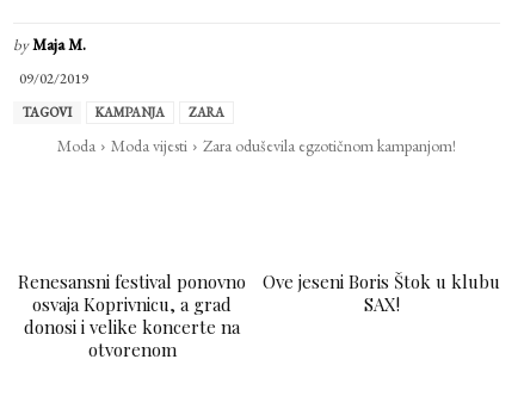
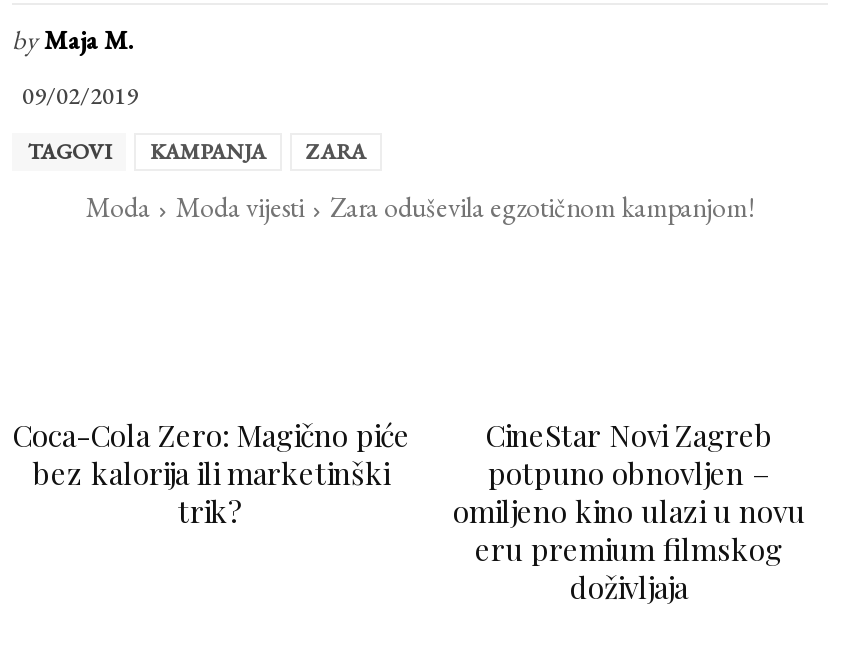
- Renesansni festival ponovno
- osvaja Koprivnicu, a grad
- donosi i velike koncerte na
- otvorenom
+ Coca-Cola Zero: Magično piće
+ bez kalorija ili marketinški
+ trik?

- Ove jeseni Boris Štok u klubu
- SAX!
+ CineStar Novi Zagreb
+ potpuno obnovljen –
+ omiljeno kino ulazi u novu
+ eru premium filmskog
+ doživljaja
